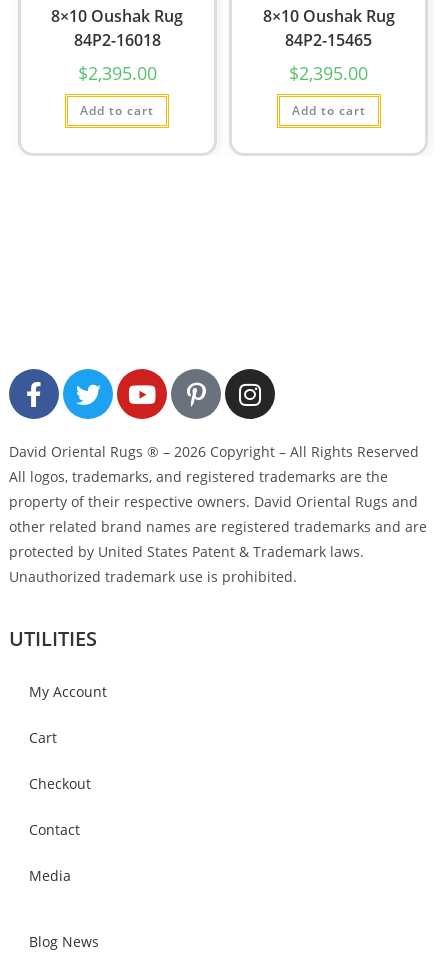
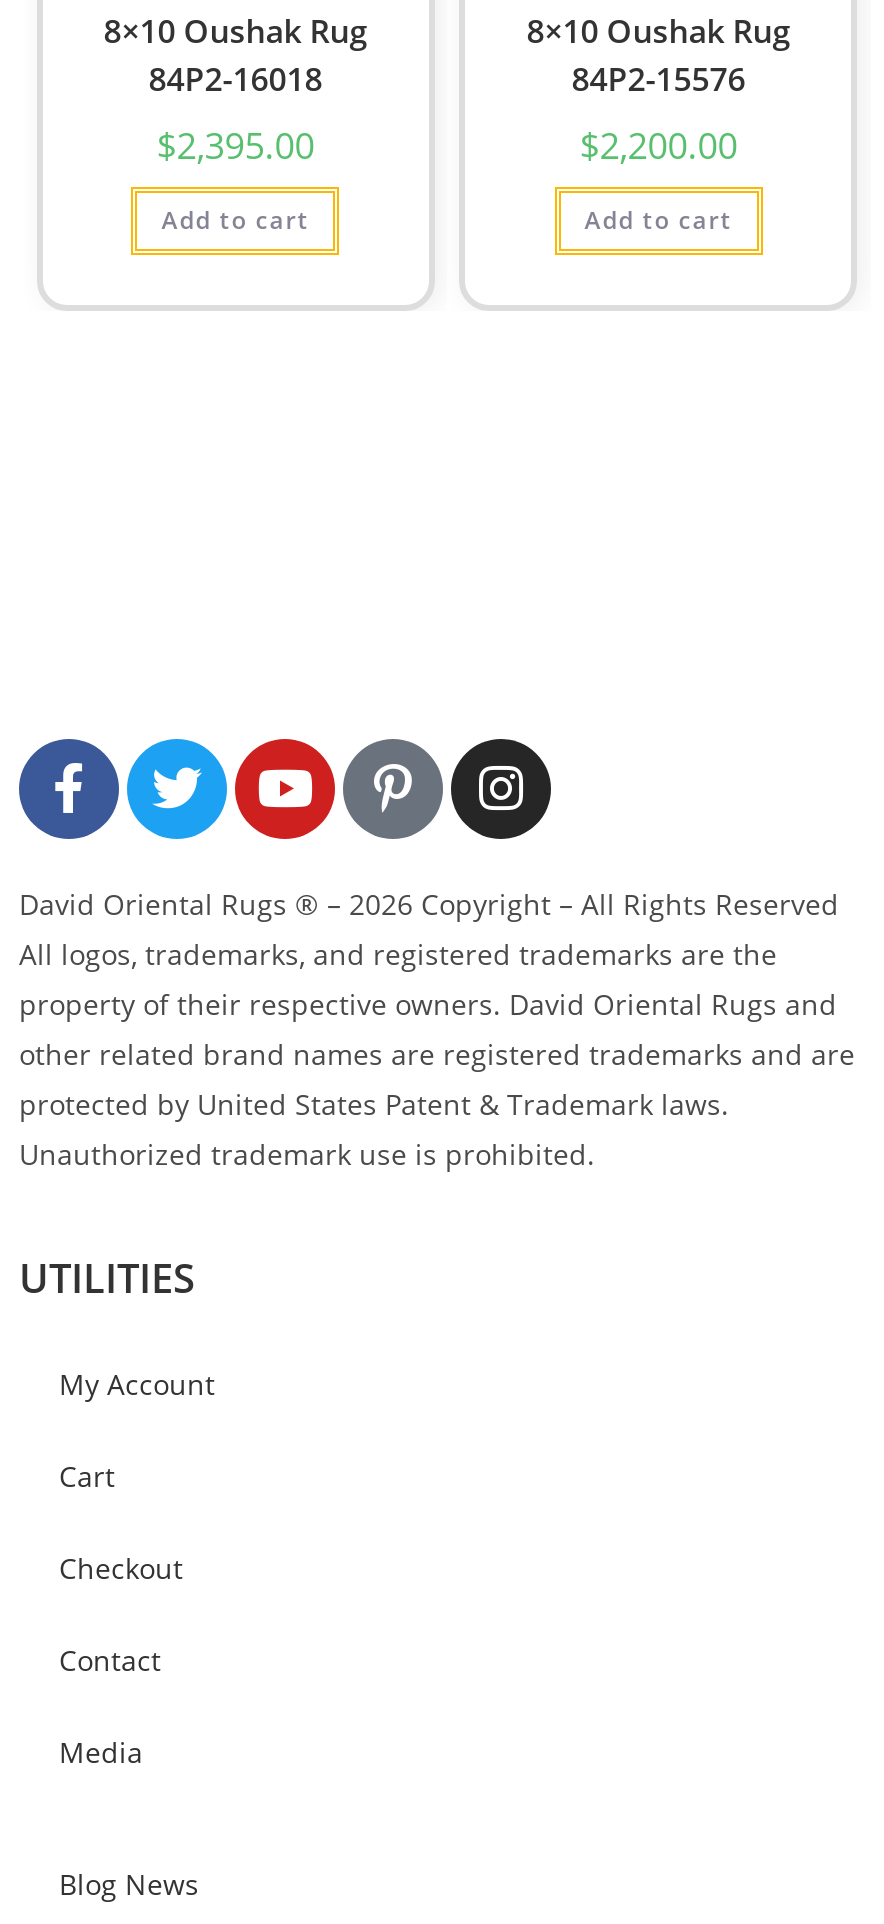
- 84P2-15465
- $2,395.00
+ 84P2-15576
+ $2,200.00
